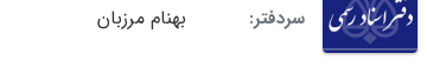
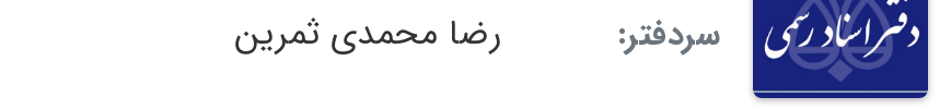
- بهنام مرزبان
+ رضا محمدی ثمرین
